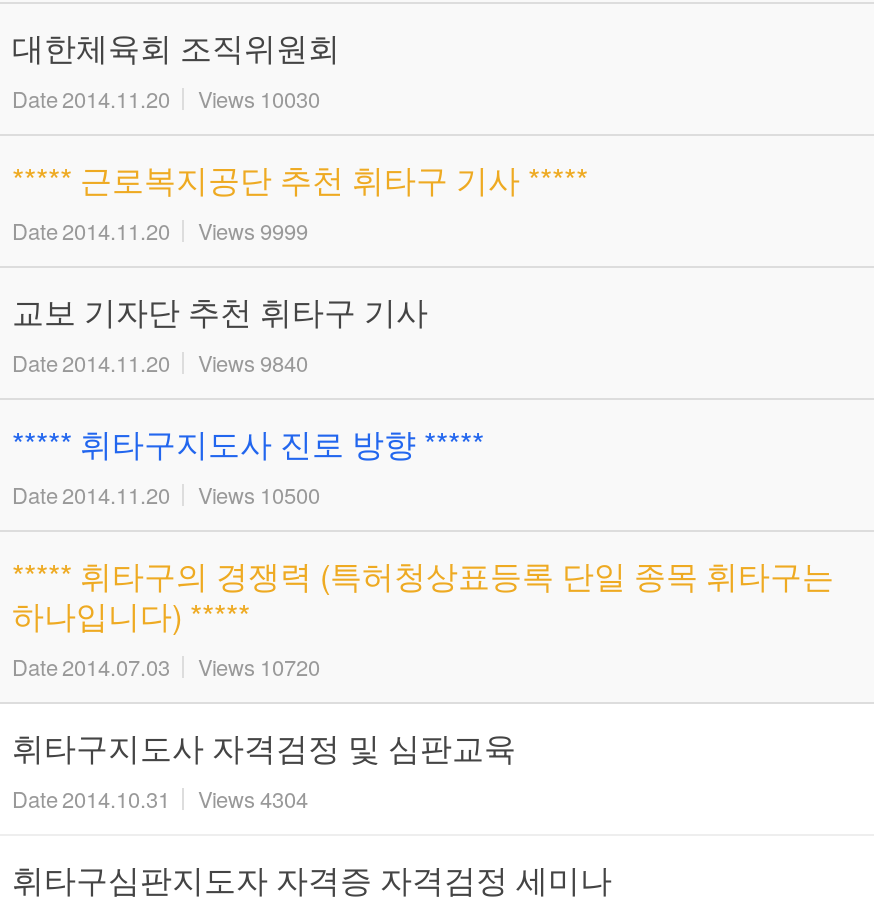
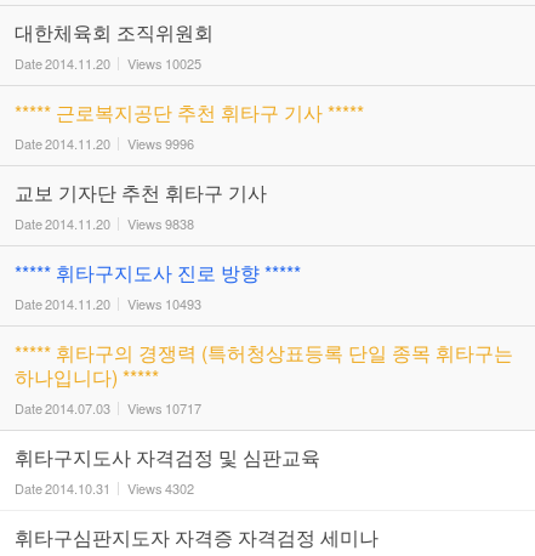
- Date 2014.11.20 Views 10030
+ Date 2014.11.20 Views 10025

- Date 2014.11.20 Views 9999
+ Date 2014.11.20 Views 9996

- Date 2014.11.20 Views 9840
+ Date 2014.11.20 Views 9838

- Date 2014.11.20 Views 10500
+ Date 2014.11.20 Views 10493

- Date 2014.07.03 Views 10720
+ Date 2014.07.03 Views 10717

- Date 2014.10.31 Views 4304
+ Date 2014.10.31 Views 4302
